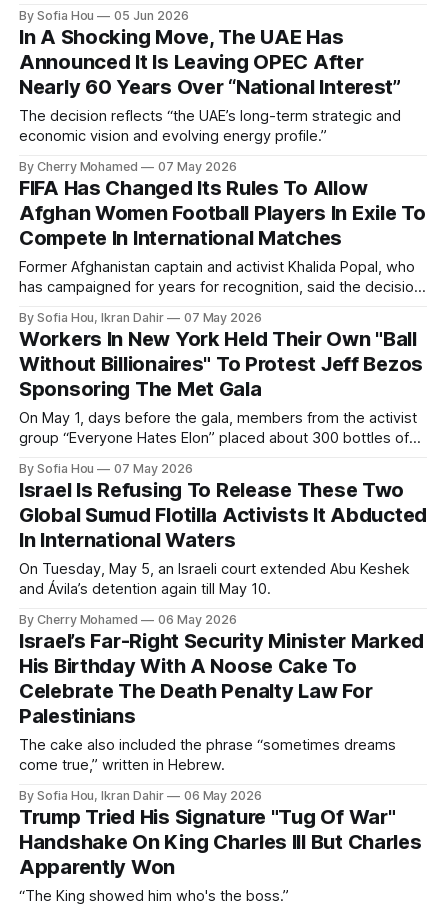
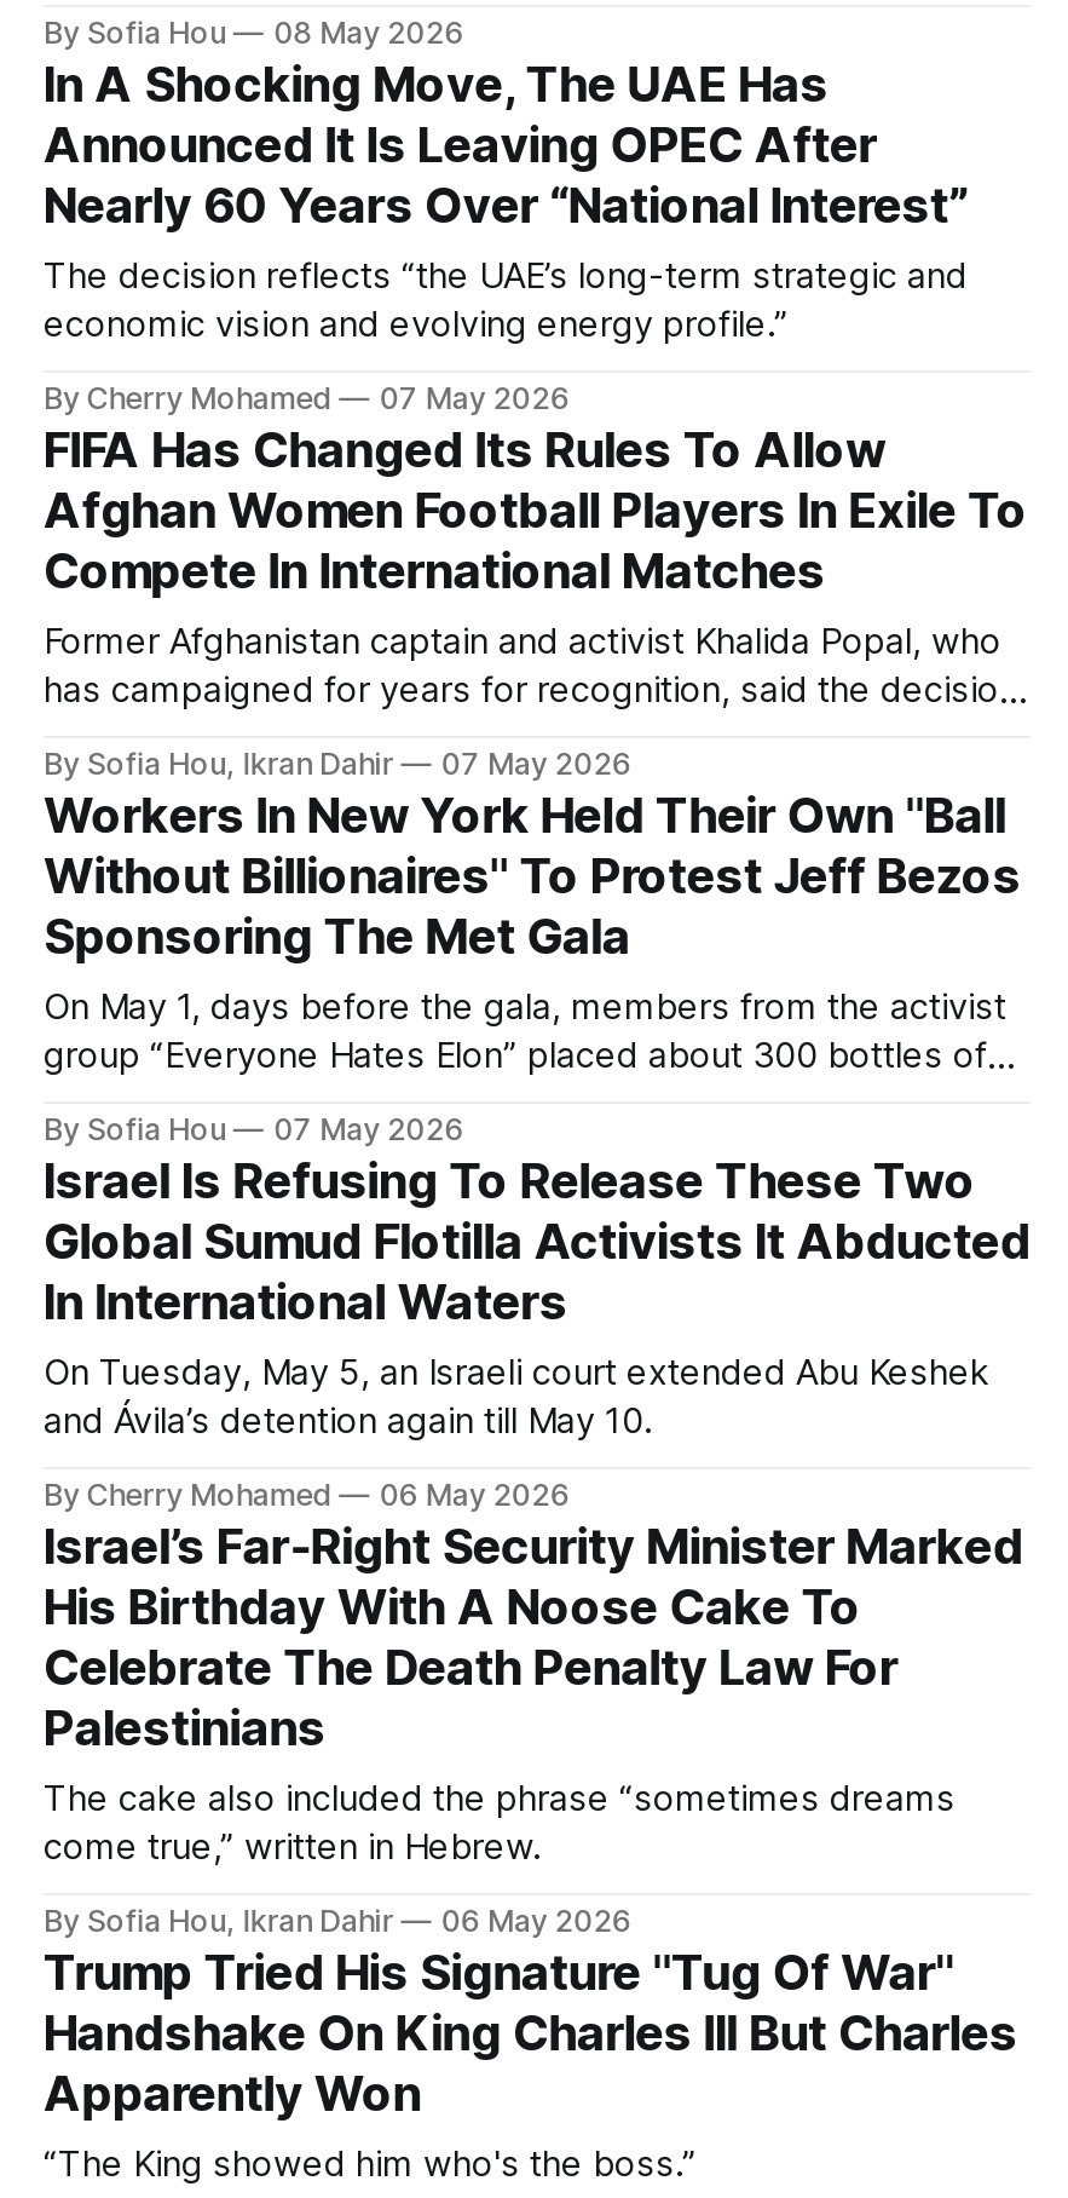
- By Sofia Hou 05 Jun 2026
+ By Sofia Hou 08 May 2026
